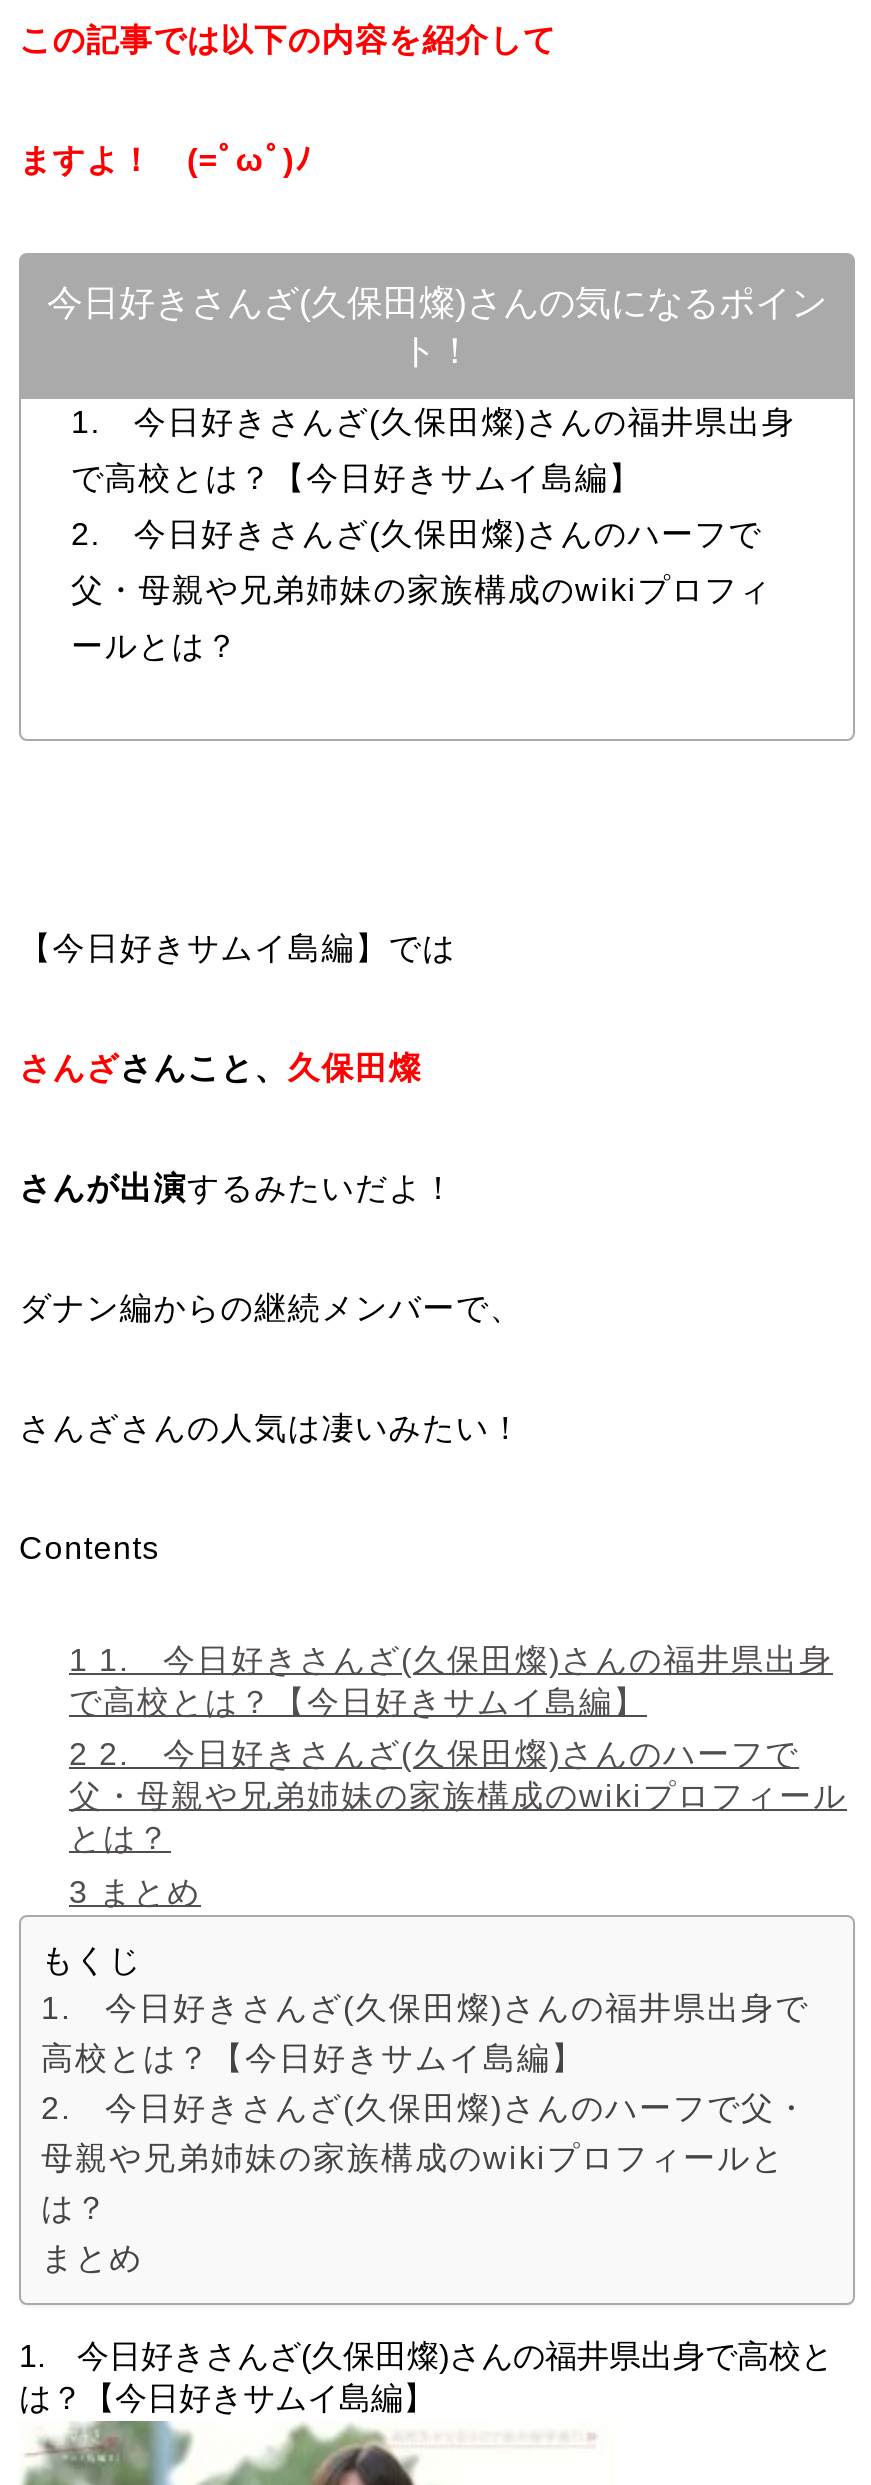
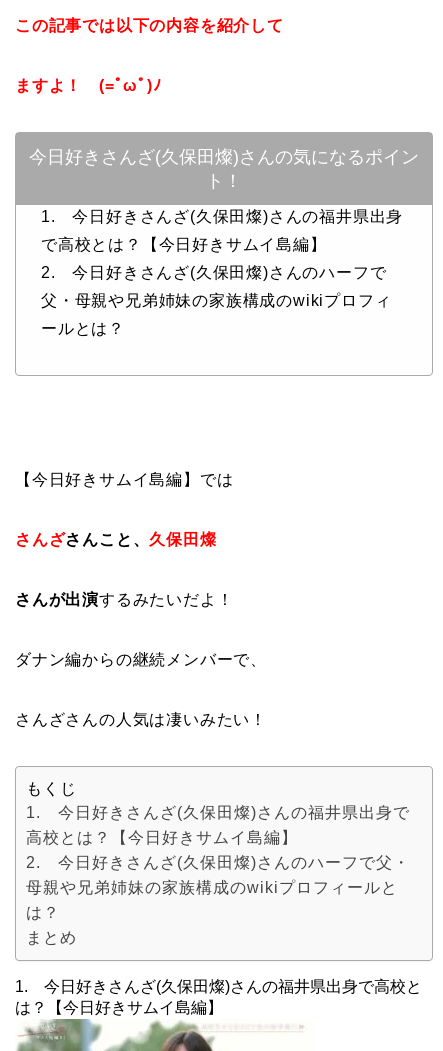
- Contents
- 1 1. 今日好きさんざ(久保田燦)さんの福井県出身
- で高校とは？【今日好きサムイ島編】
- 2 2. 今日好きさんざ(久保田燦)さんのハーフで
- 父・母親や兄弟姉妹の家族構成のwikiプロフィール
- とは？
- 3まとめ
